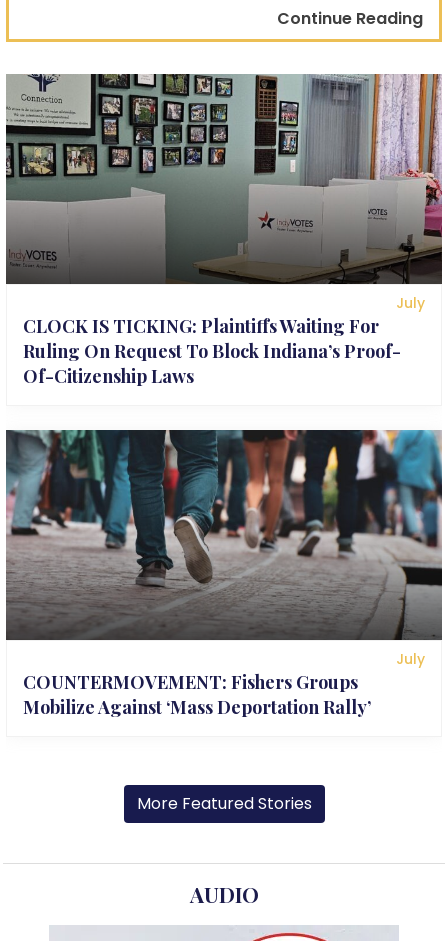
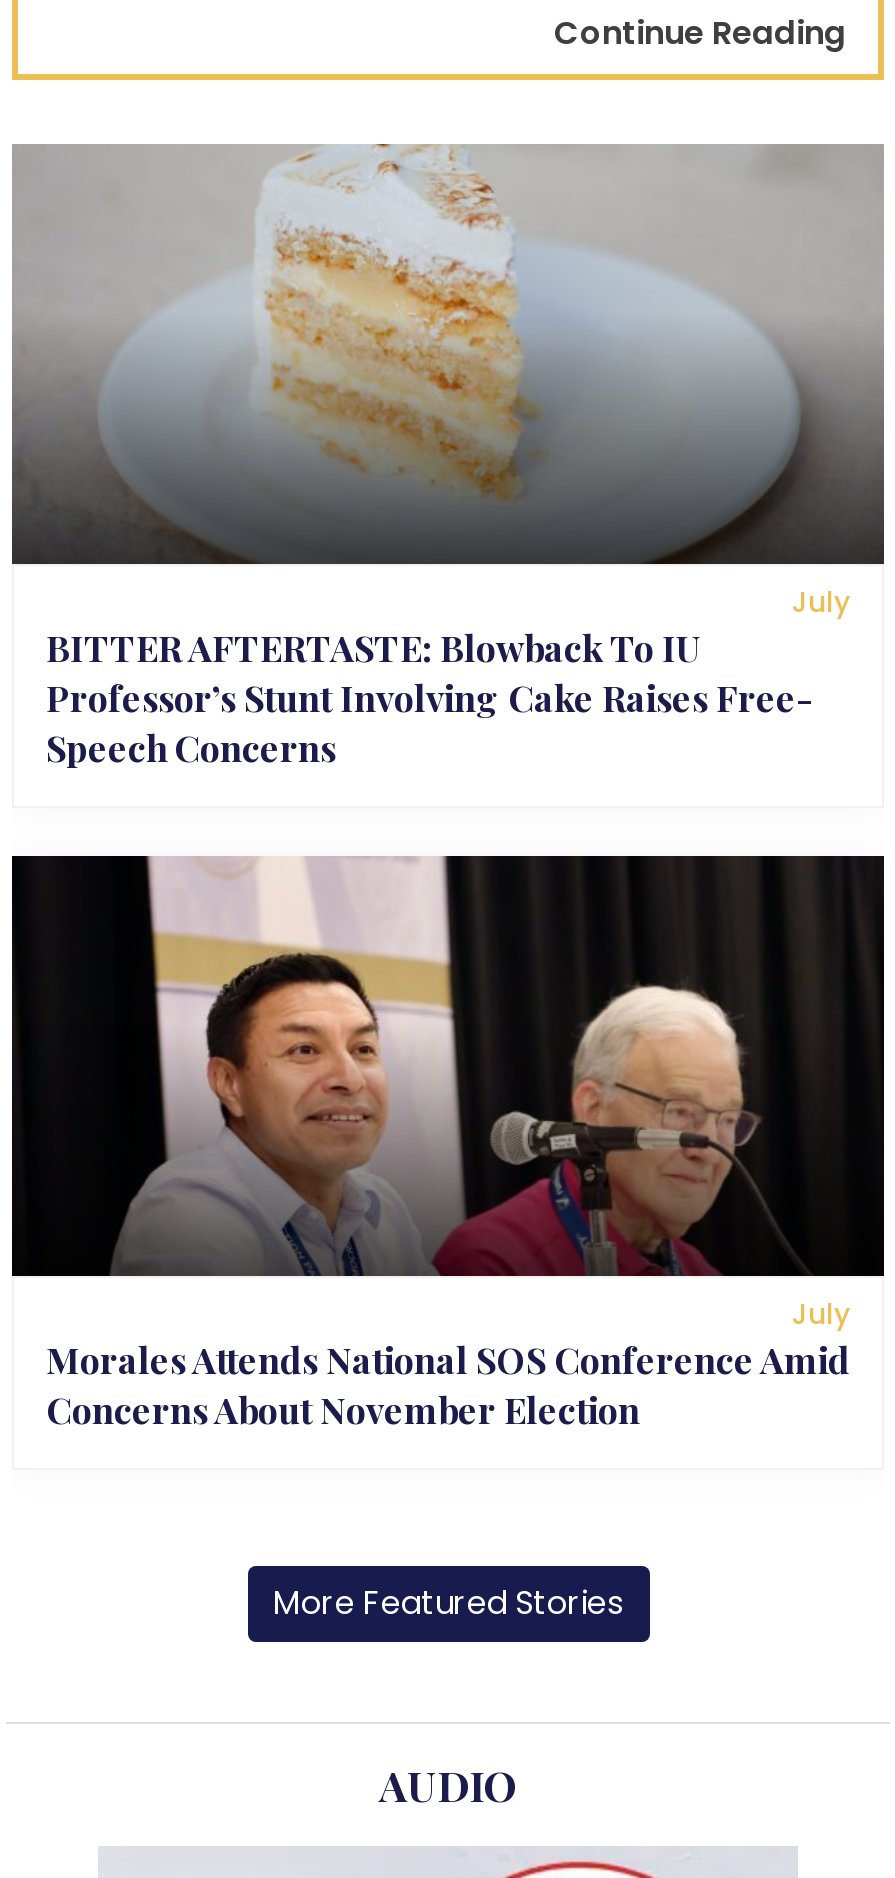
- [image]
- CLOCK IS TICKING: Plaintiffs Waiting For
- Ruling On Request To Block Indiana’s Proof-
- Of-Citizenship Laws
+ [image]
+ BITTER AFTERTASTE: Blowback To IU
+ Professor’s Stunt Involving Cake Raises Free-
+ Speech Concerns

- [image]
- COUNTERMOVEMENT: Fishers Groups
- Mobilize Against ‘Mass Deportation Rally’
+ [image]
+ Morales Attends National SOS Conference Amid
+ Concerns About November Election
